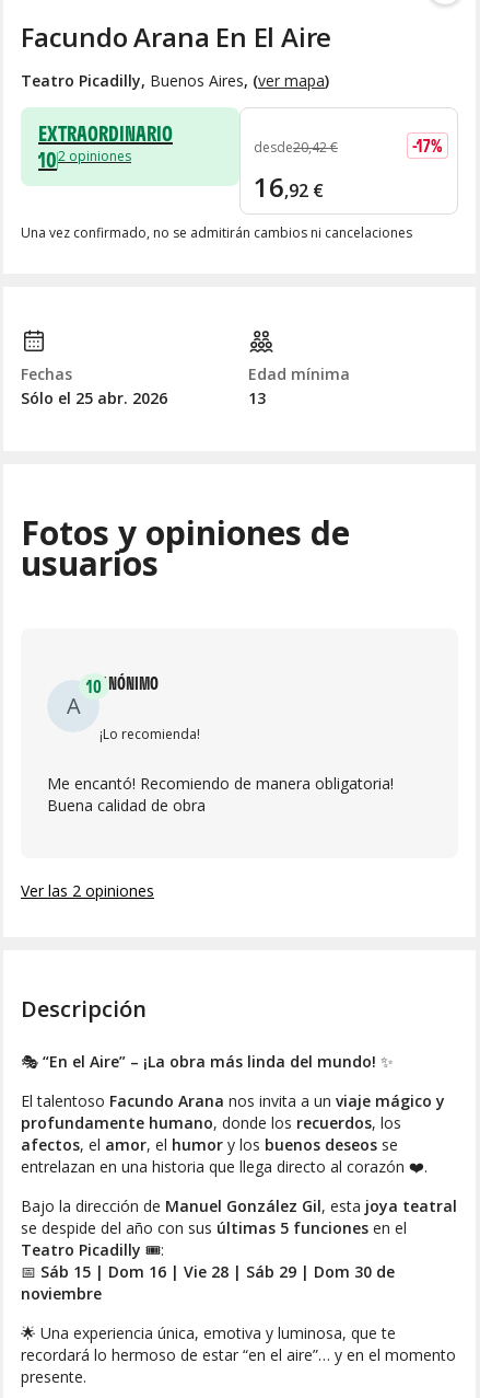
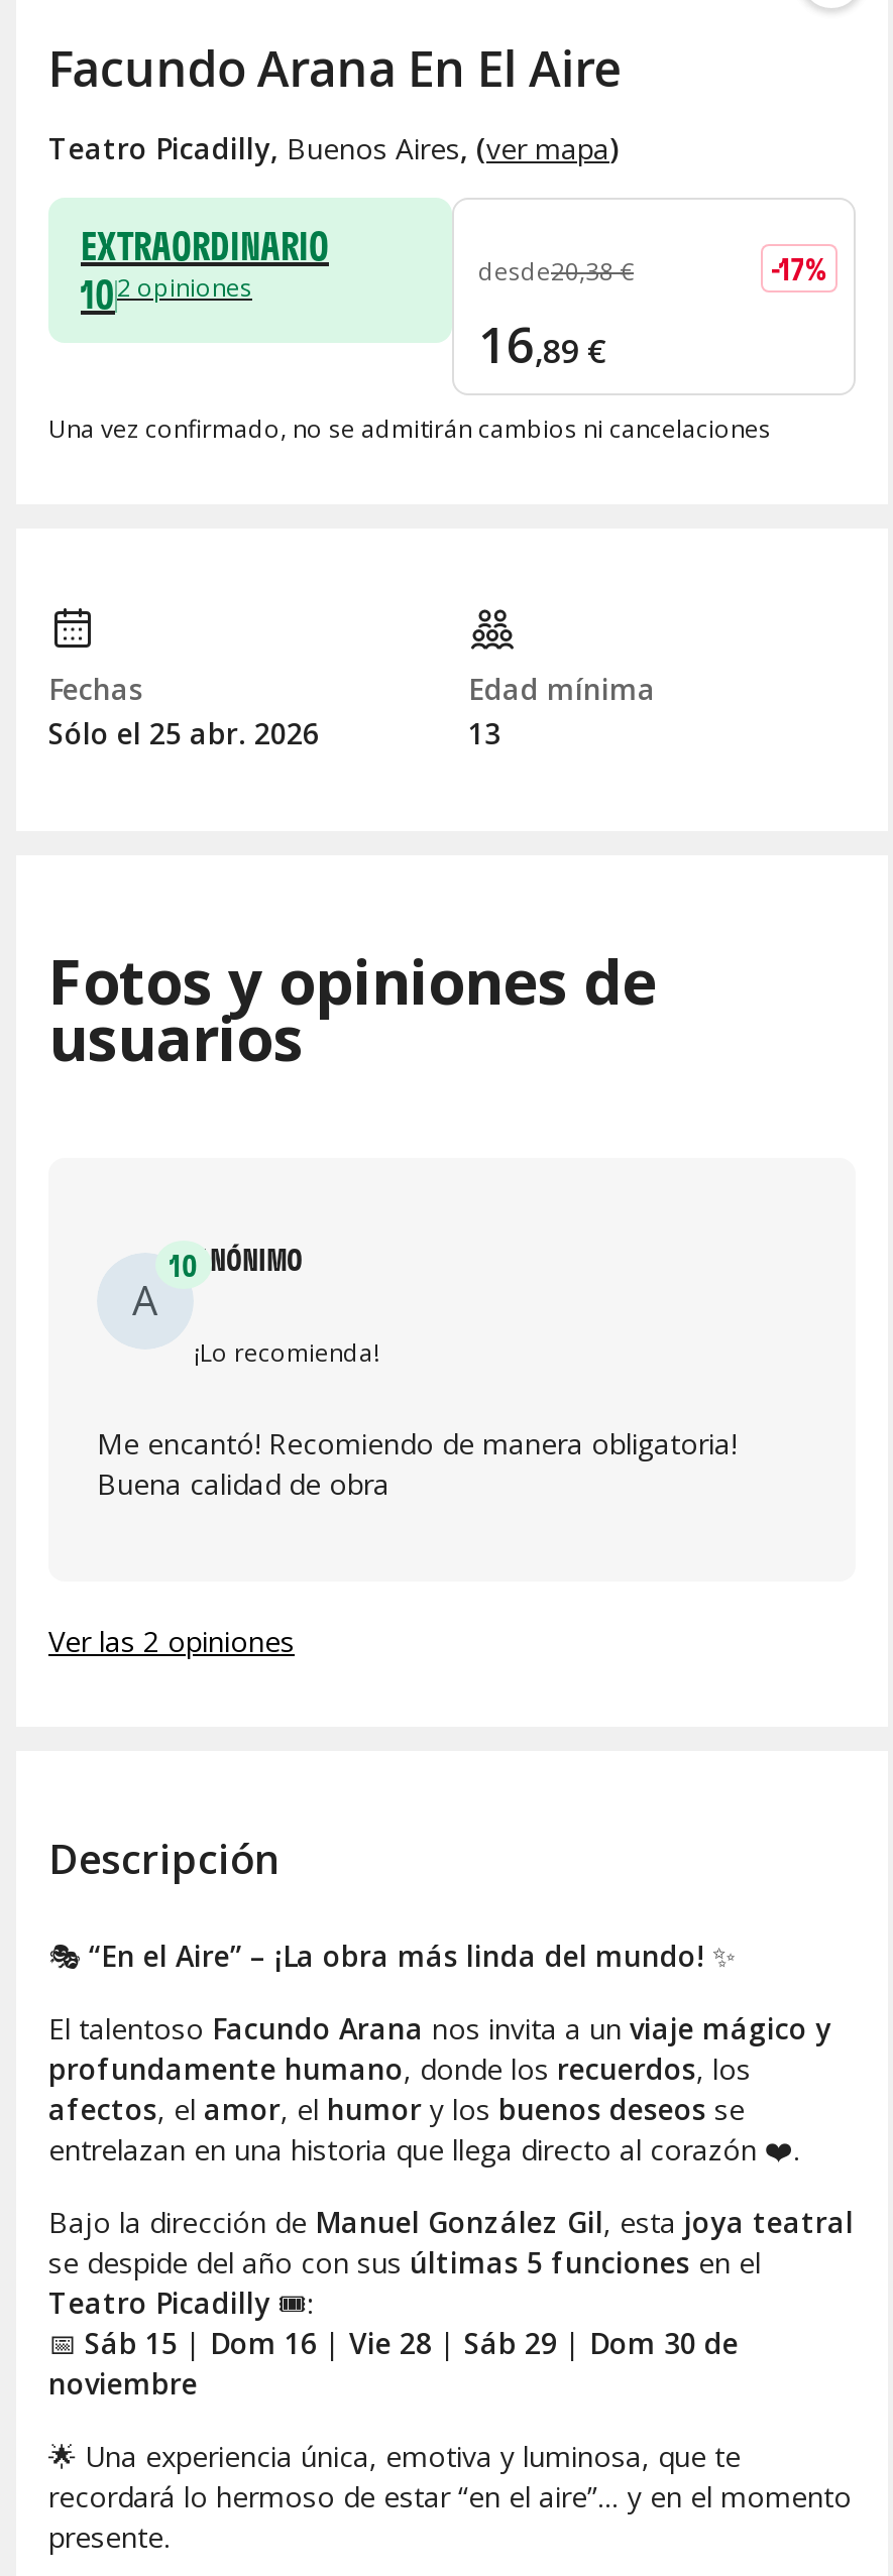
- desde20,42 €
+ desde20,38 €

- 16,92 €
+ 16,89 €
